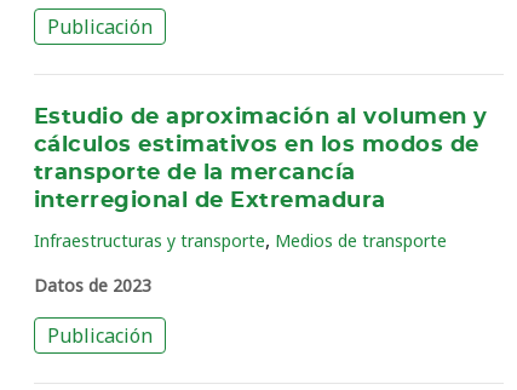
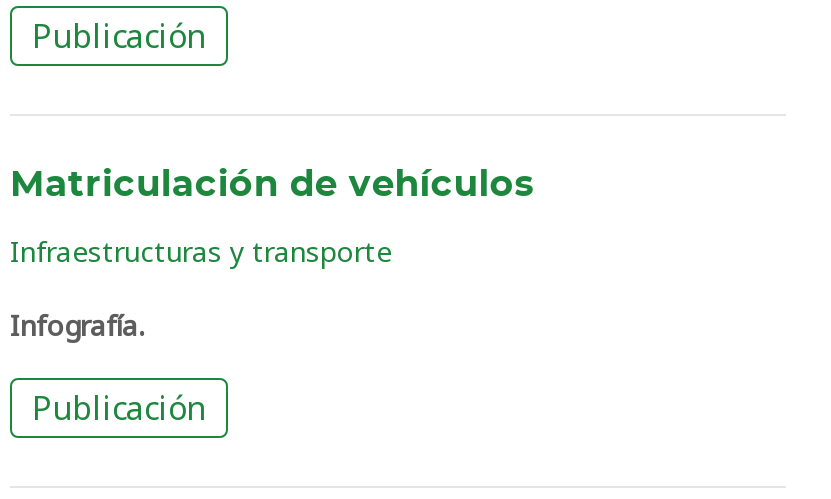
- Estudio de aproximación al volumen y
- cálculos estimativos en los modos de
- transporte de la mercancía
- interregional de Extremadura
+ Matriculación de vehículos

- Infraestructuras y transporte, Medios de transporte
+ Infraestructuras y transporte

- Datos de 2023
+ Infografía.
